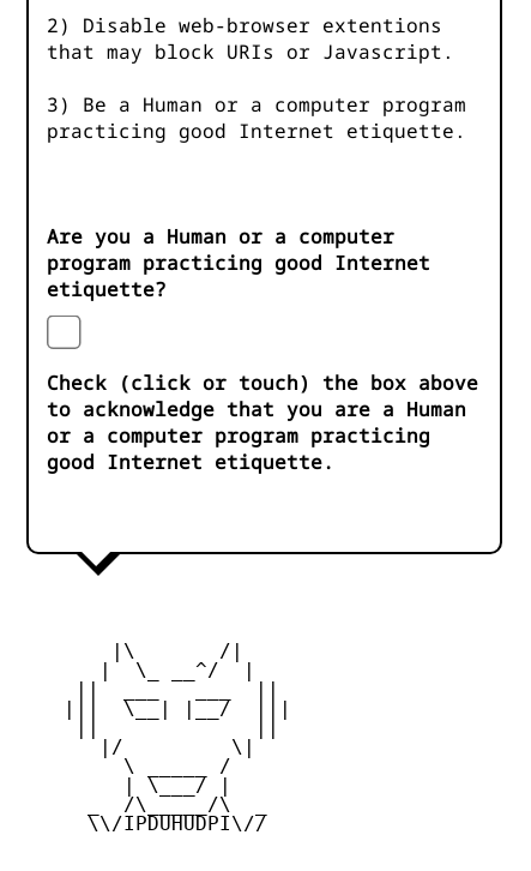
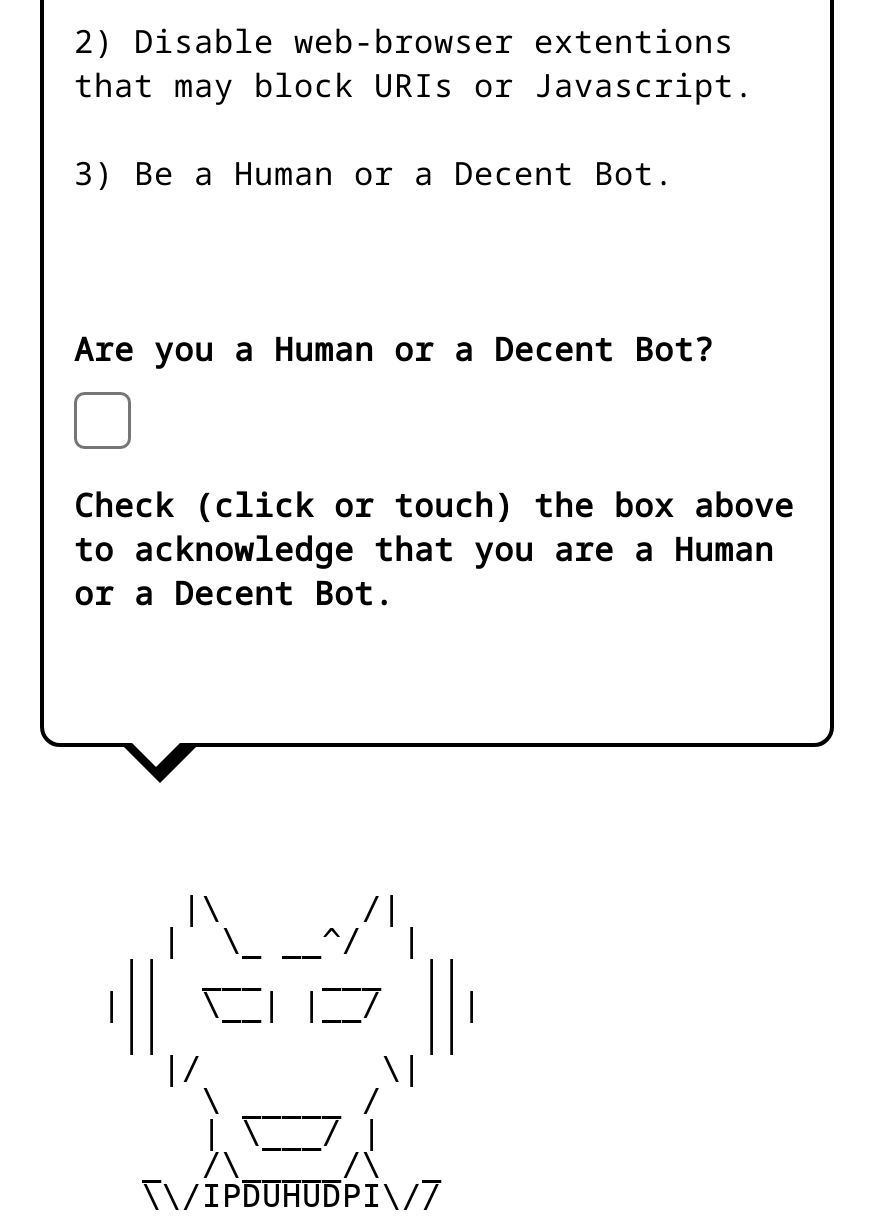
- 3) Be a Human or a computer program
- practicing good Internet etiquette.
+ 3) Be a Human or a Decent Bot.

- Are you a Human or a computer
- program practicing good Internet
- etiquette?
+ Are you a Human or a Decent Bot?

- or a computer program practicing
- good Internet etiquette.
+ or a Decent Bot.
